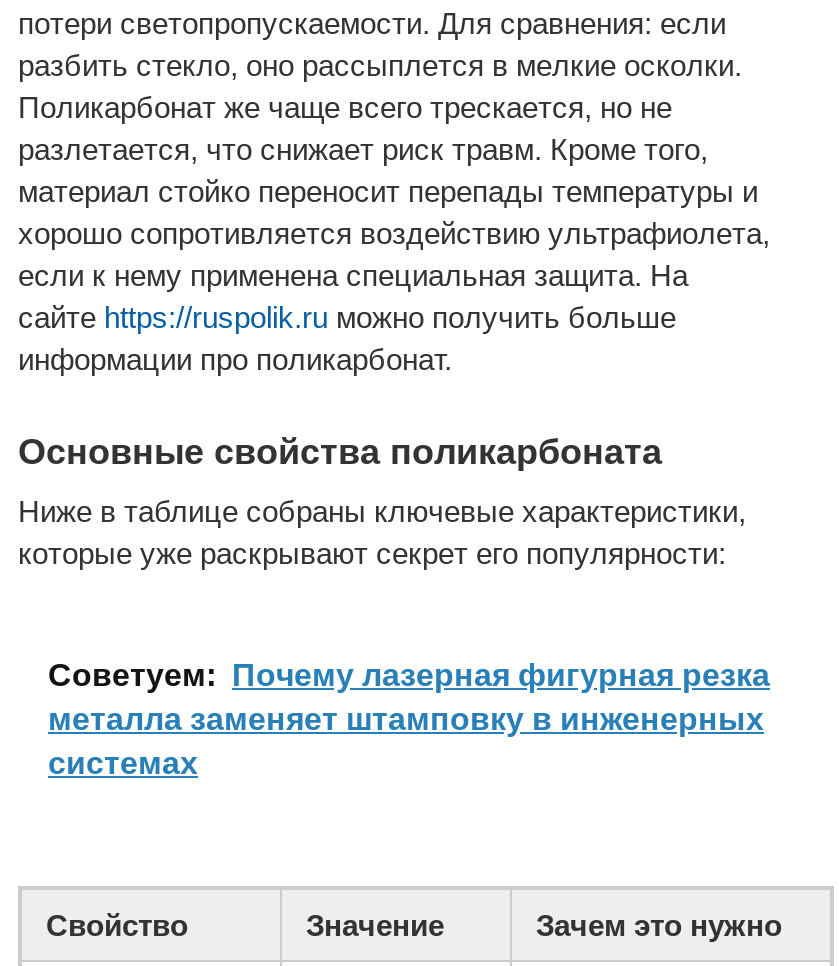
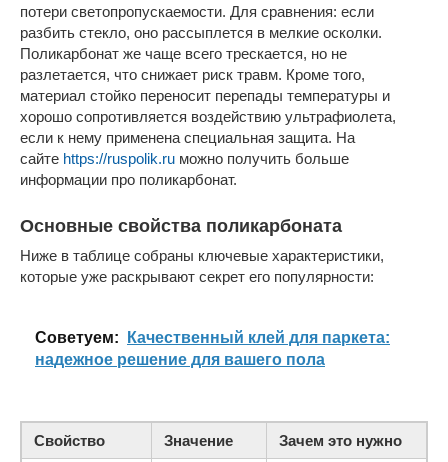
- Cоветуем: Почему лазерная фигурная резка
- металла заменяет штамповку в инженерных
- системах
+ Cоветуем: Качественный клей для паркета:
+ надежное решение для вашего пола
